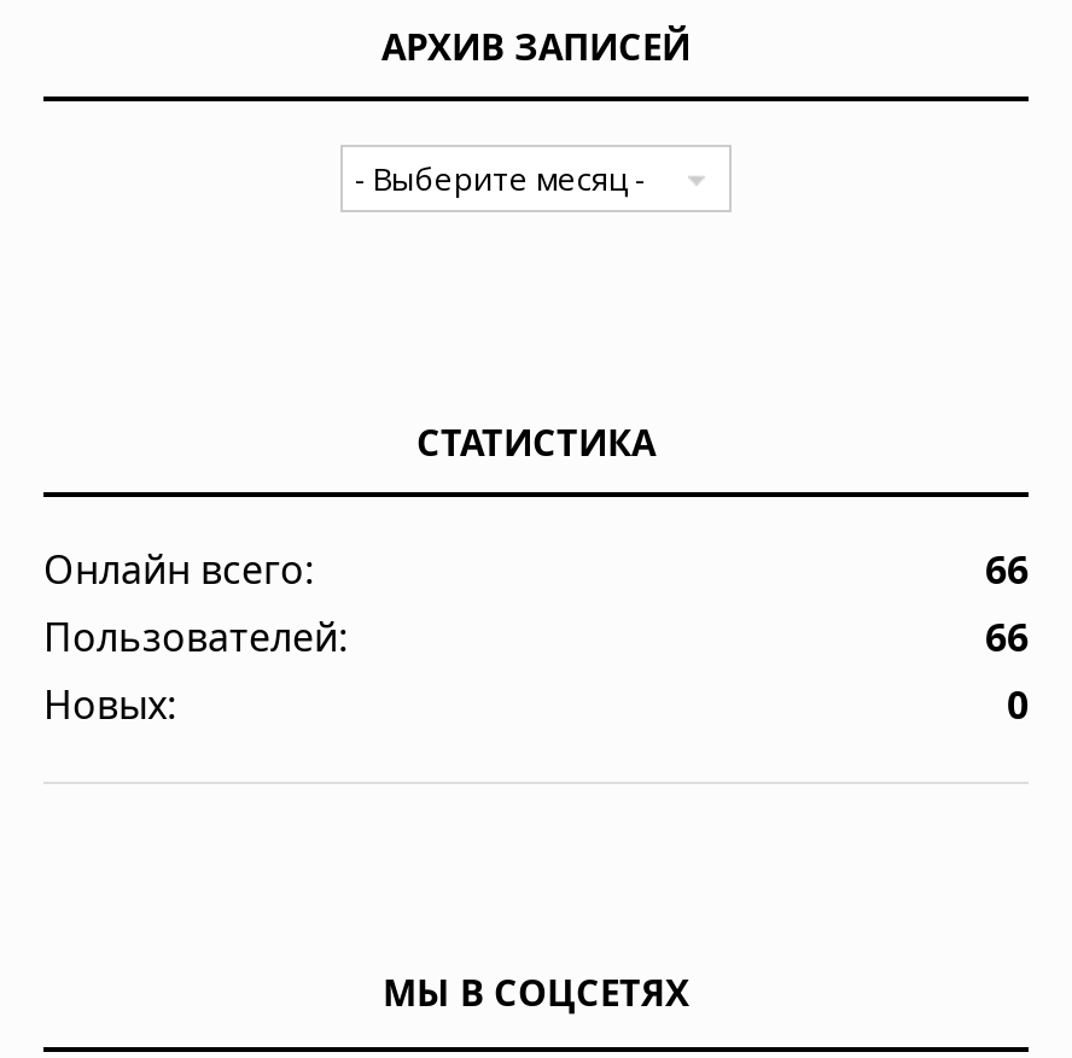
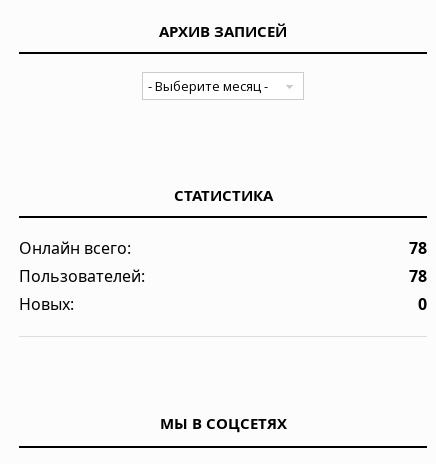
- 66
+ 78

- 66
+ 78
